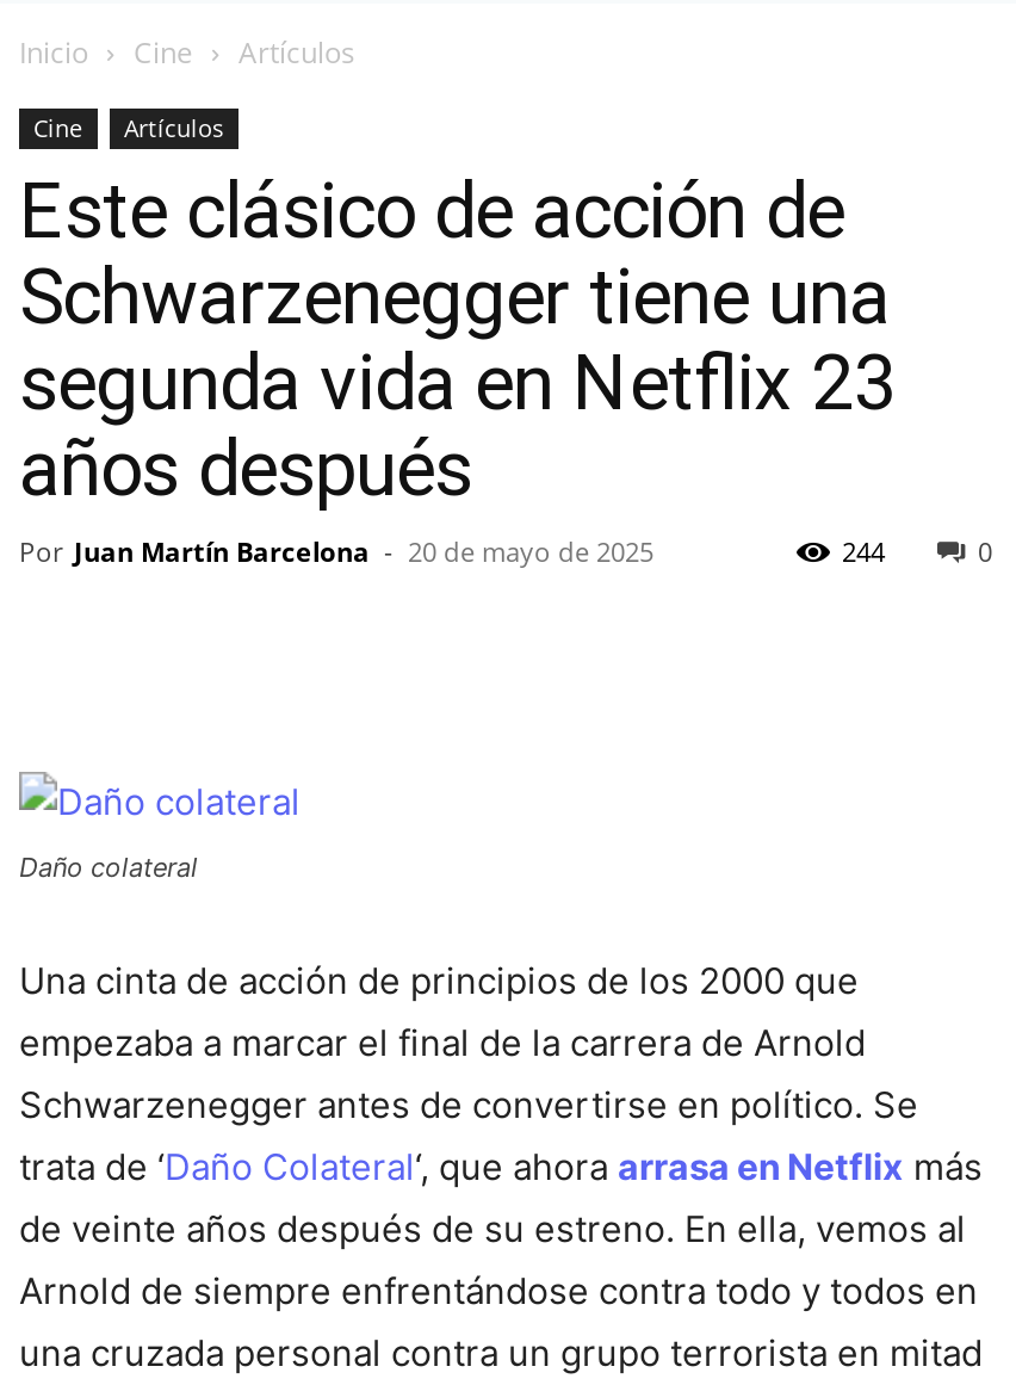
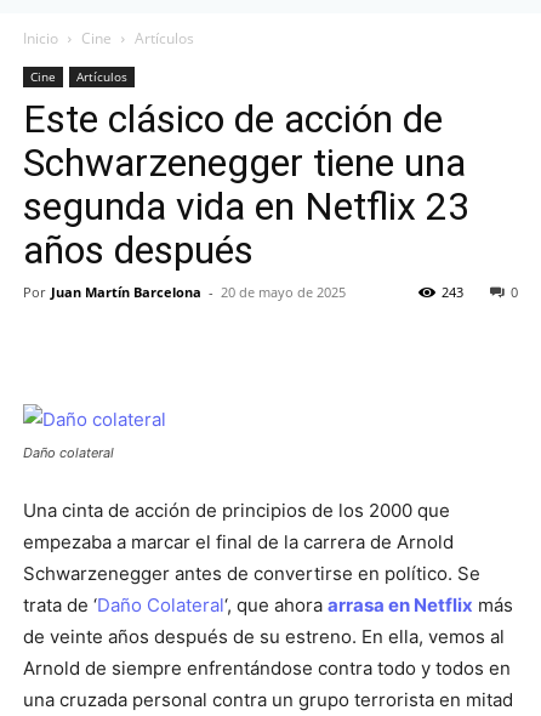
- 244
+ 243
